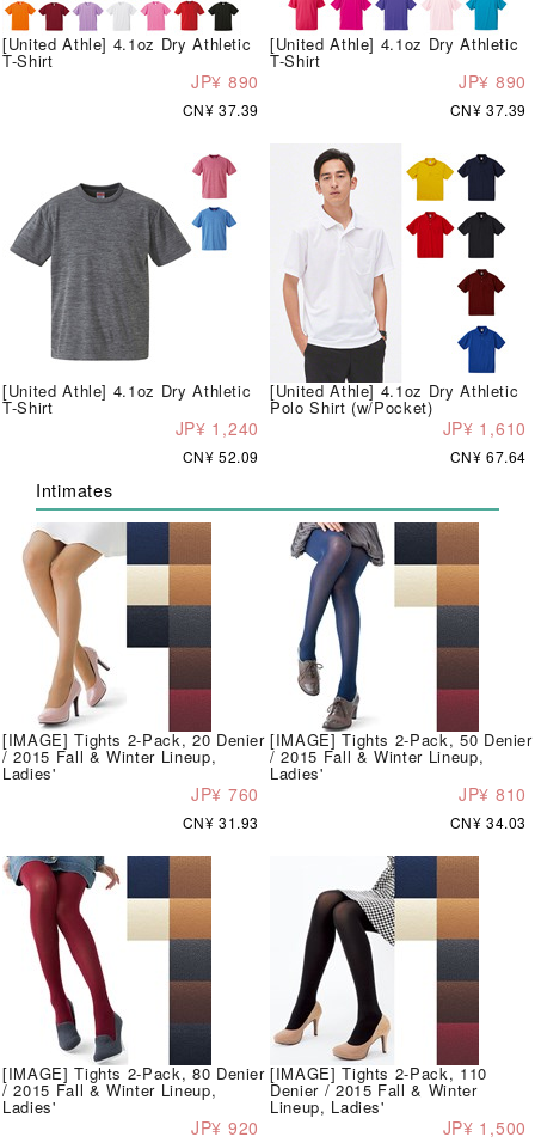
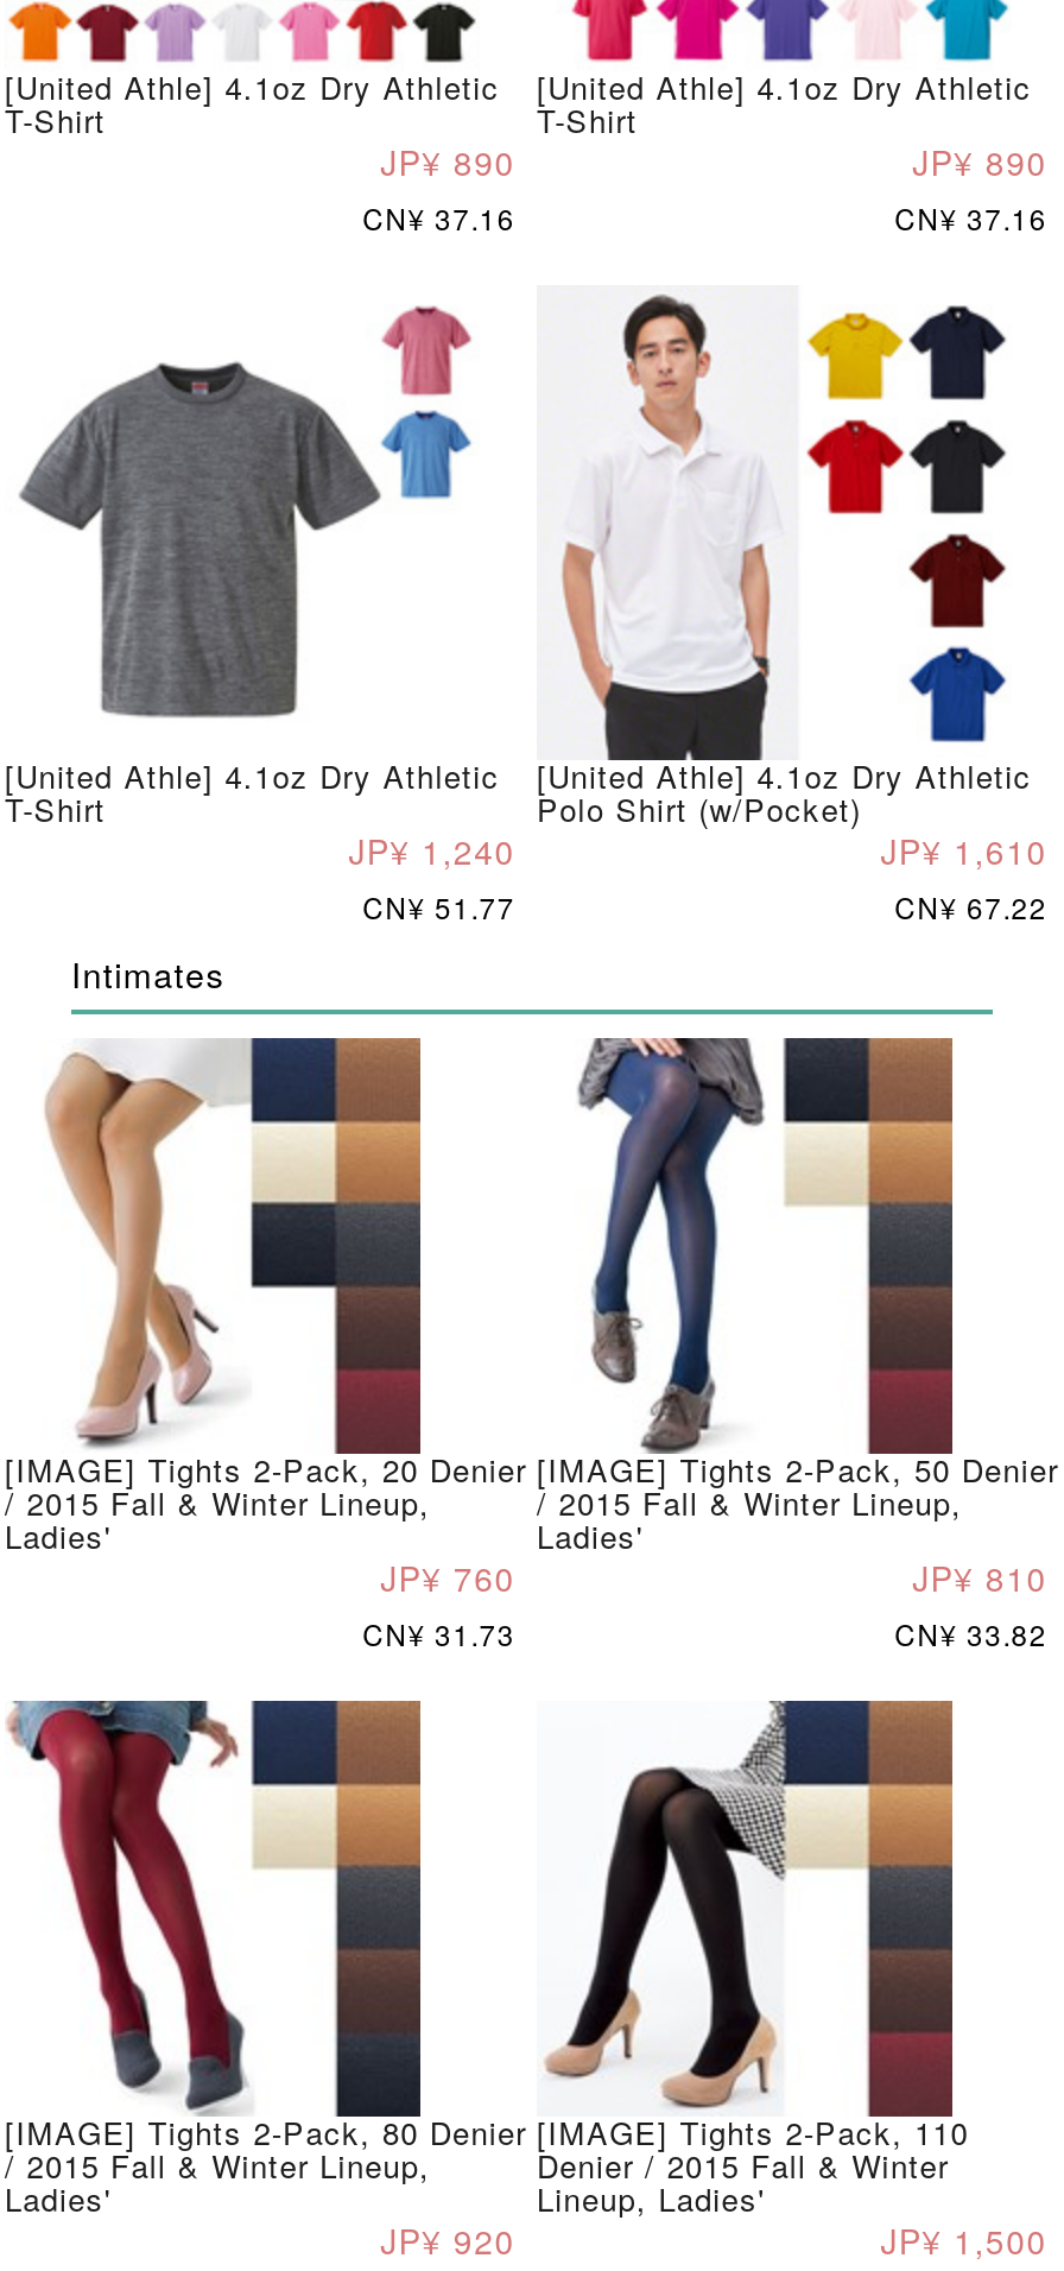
- CN¥ 37.39
+ CN¥ 37.16

- CN¥ 37.39
+ CN¥ 37.16

- CN¥ 52.09
+ CN¥ 51.77

- CN¥ 67.64
+ CN¥ 67.22

- CN¥ 31.93
+ CN¥ 31.73

- CN¥ 34.03
+ CN¥ 33.82
